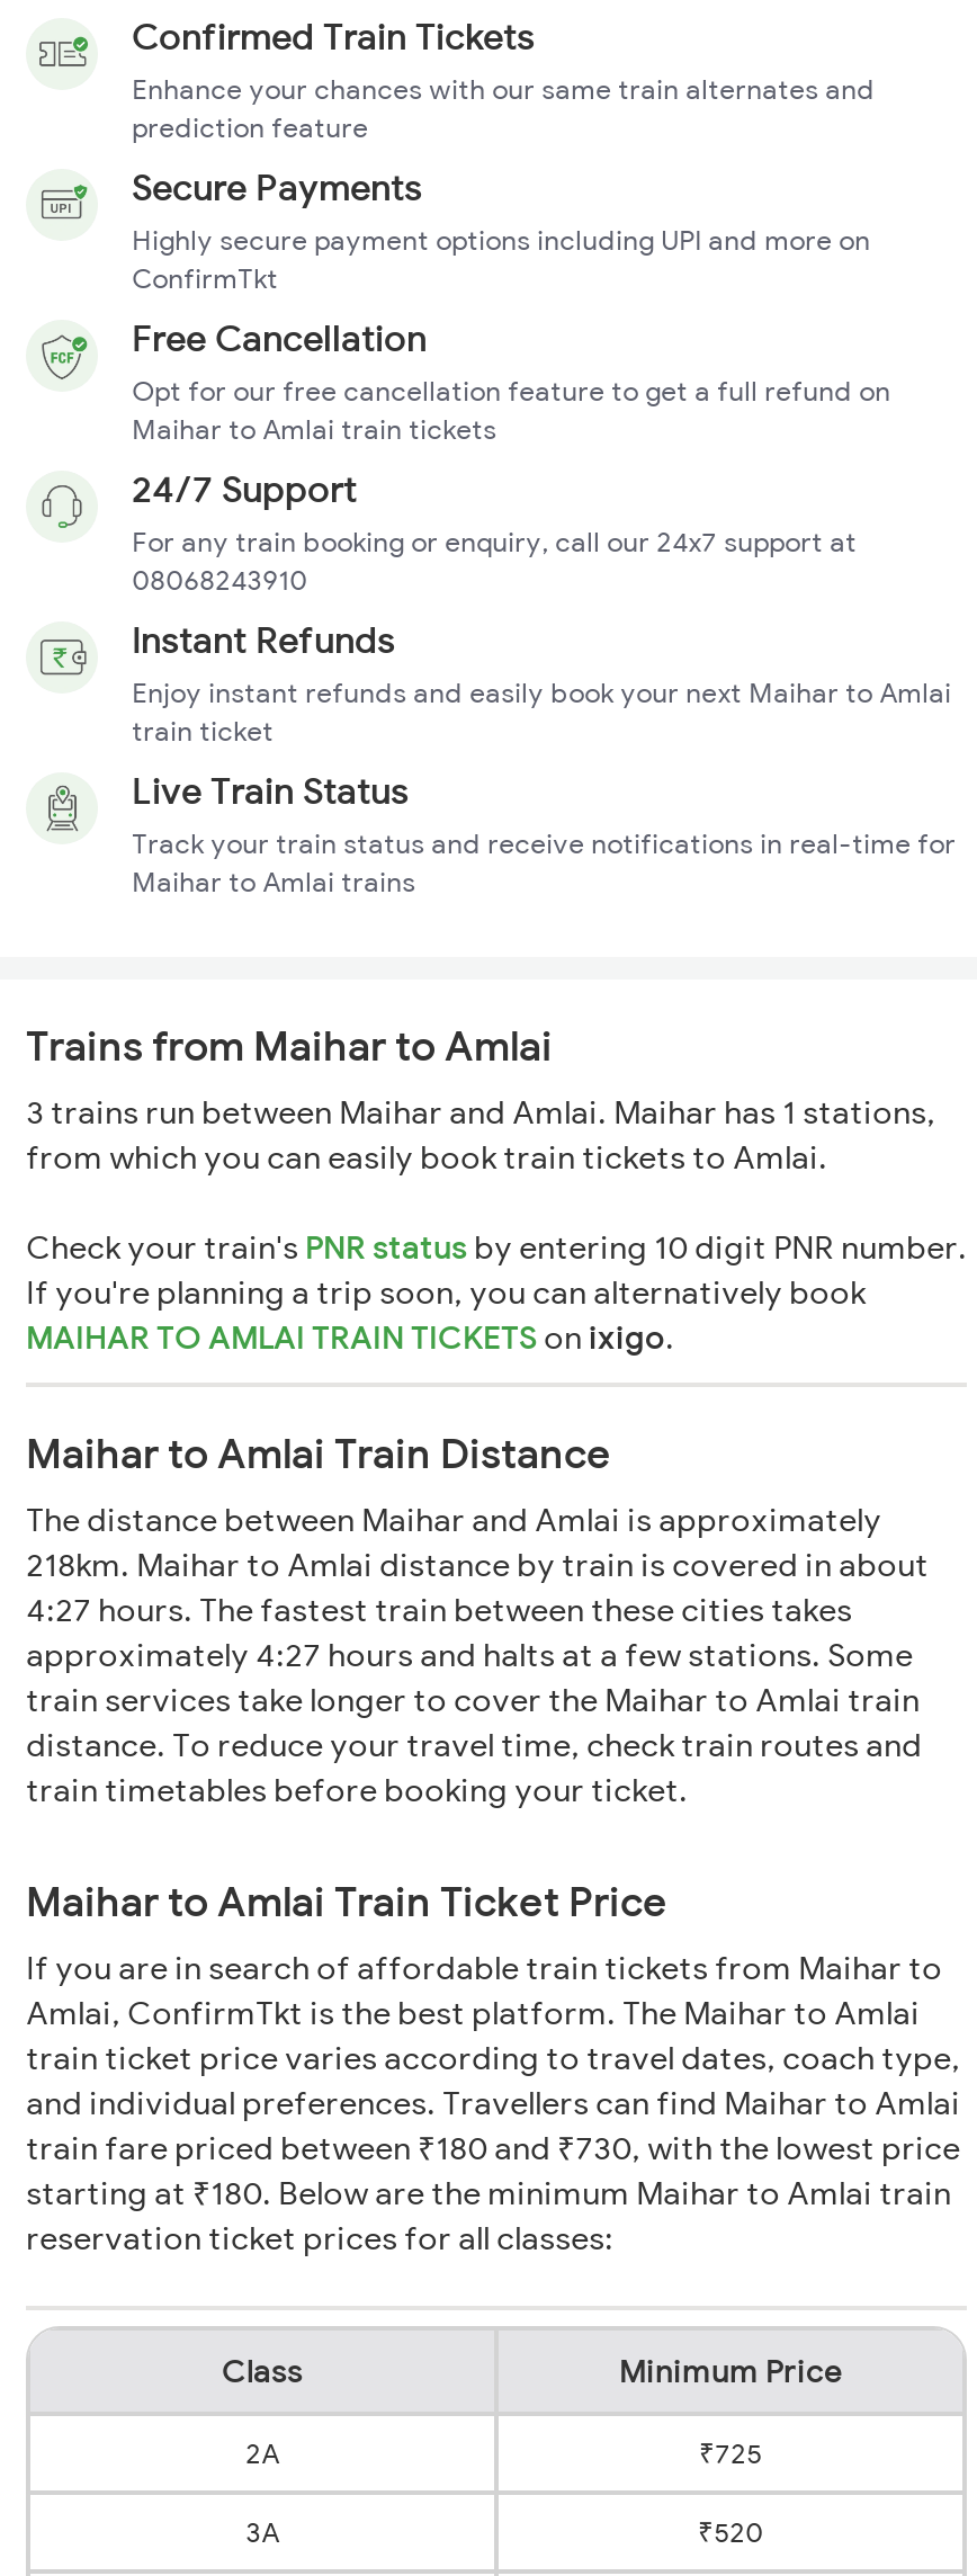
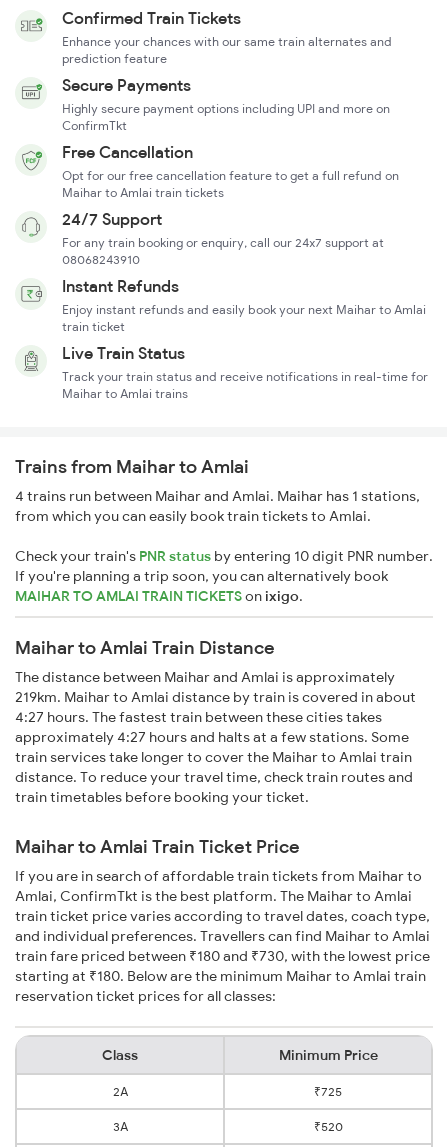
- 3 trains run between Maihar and Amlai. Maihar has 1 stations,
+ 4 trains run between Maihar and Amlai. Maihar has 1 stations,

- 218km. Maihar to Amlai distance by train is covered in about
+ 219km. Maihar to Amlai distance by train is covered in about
